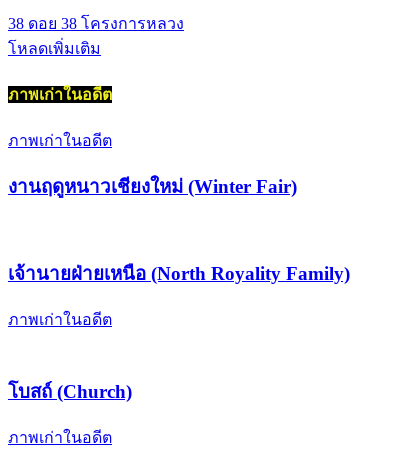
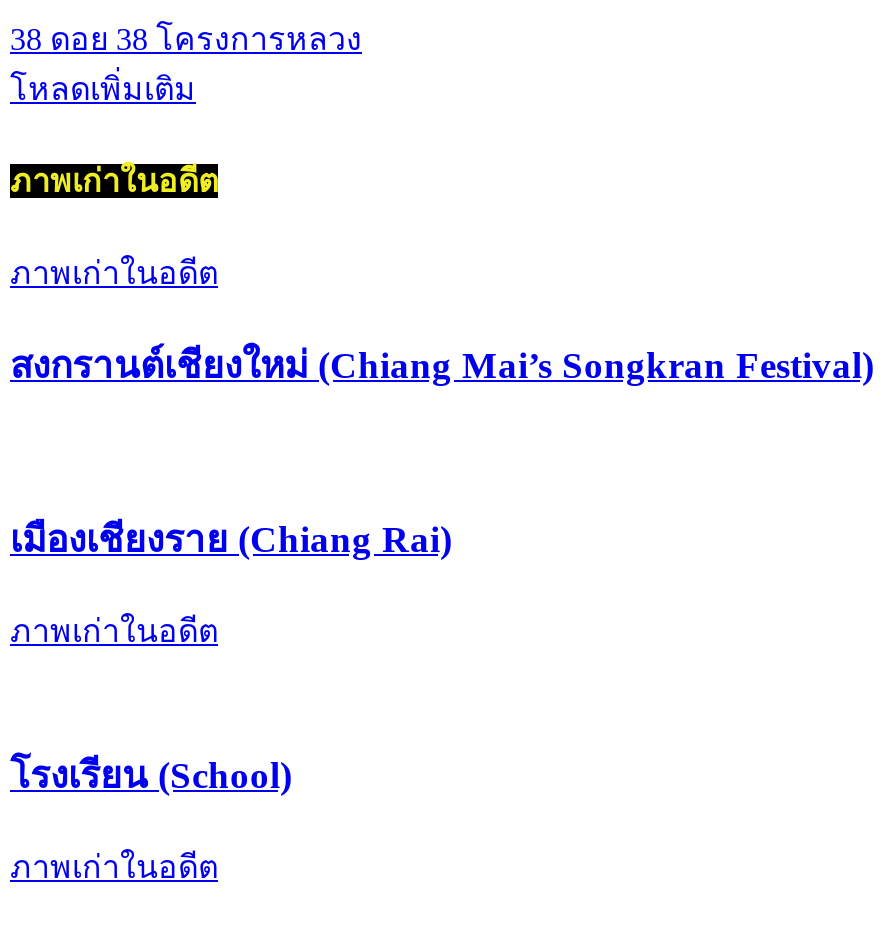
- งานฤดูหนาวเชียงใหม่ (Winter Fair)
+ สงกรานต์เชียงใหม่ (Chiang Mai’s Songkran Festival)

- เจ้านายฝ่ายเหนือ (North Royality Family)
+ เมืองเชียงราย (Chiang Rai)

- โบสถ์ (Church)
+ โรงเรียน (School)
